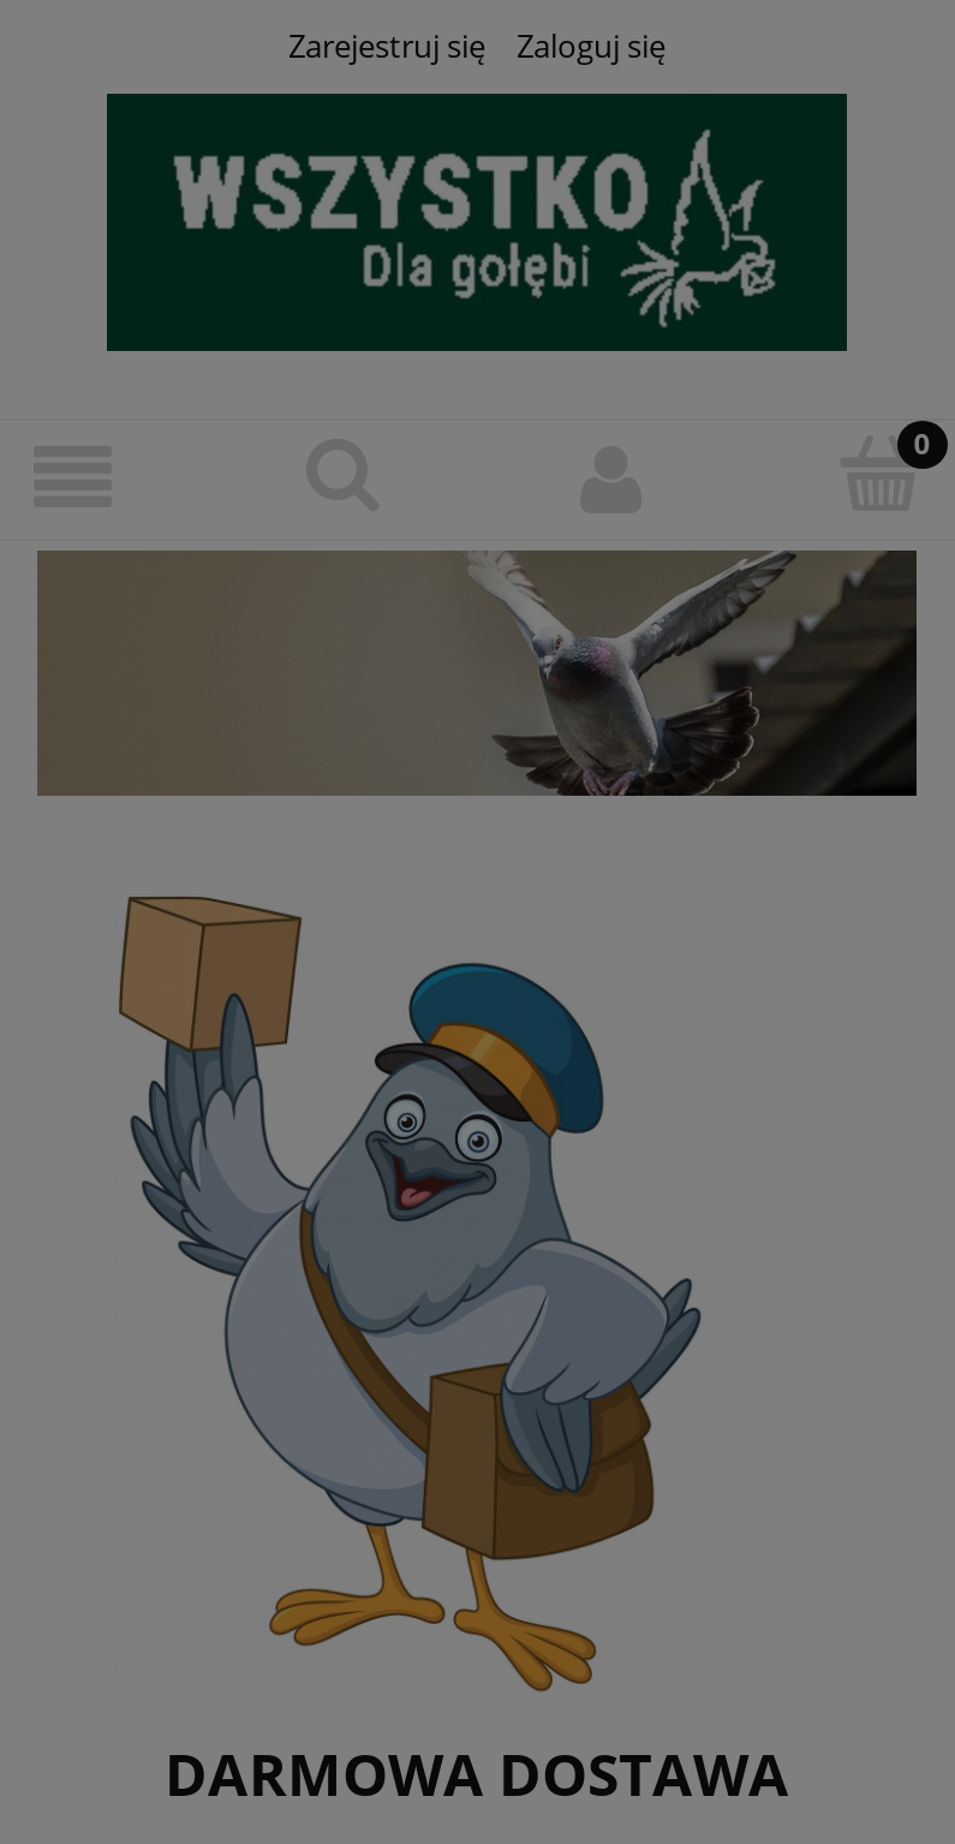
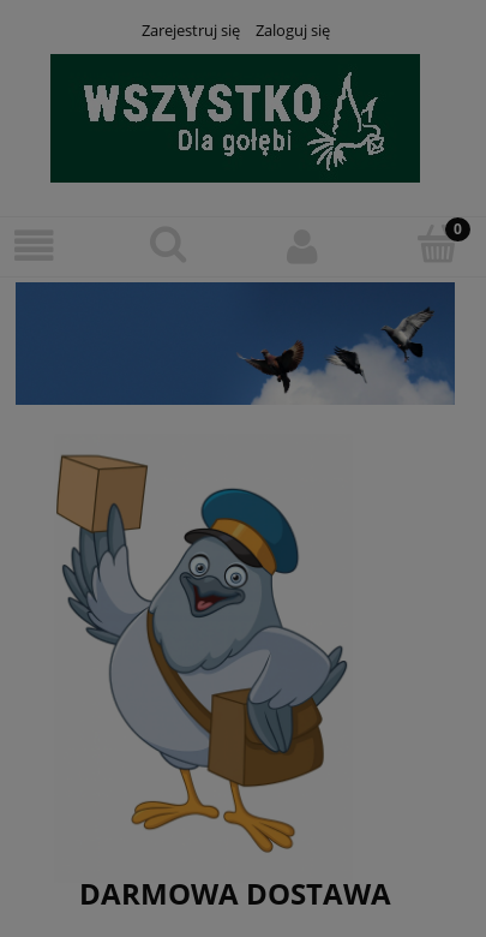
- [image]
+ [image]
